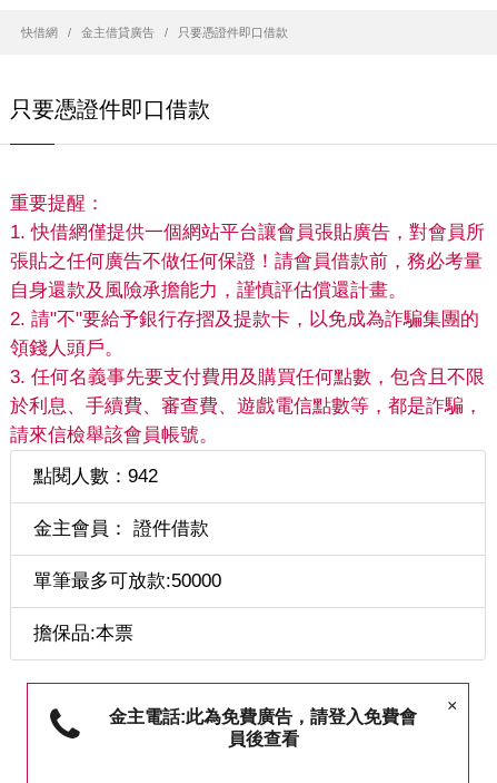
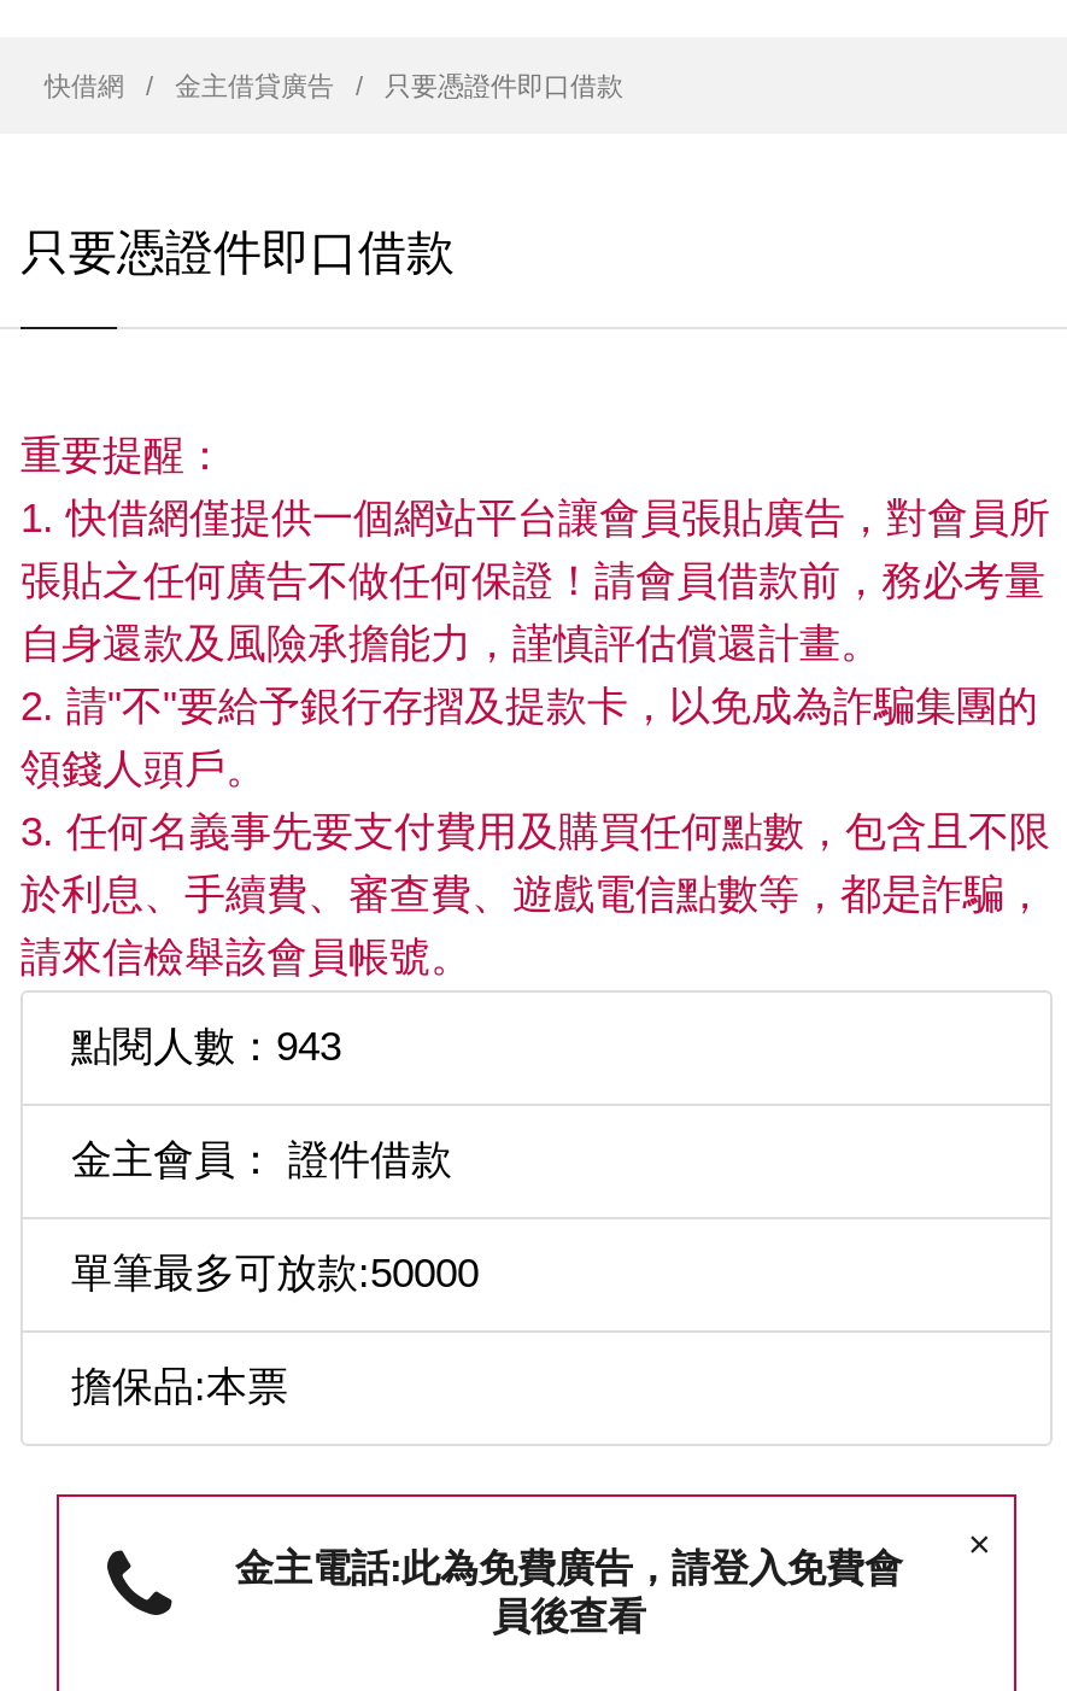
- 點閱人數：942
+ 點閱人數：943
